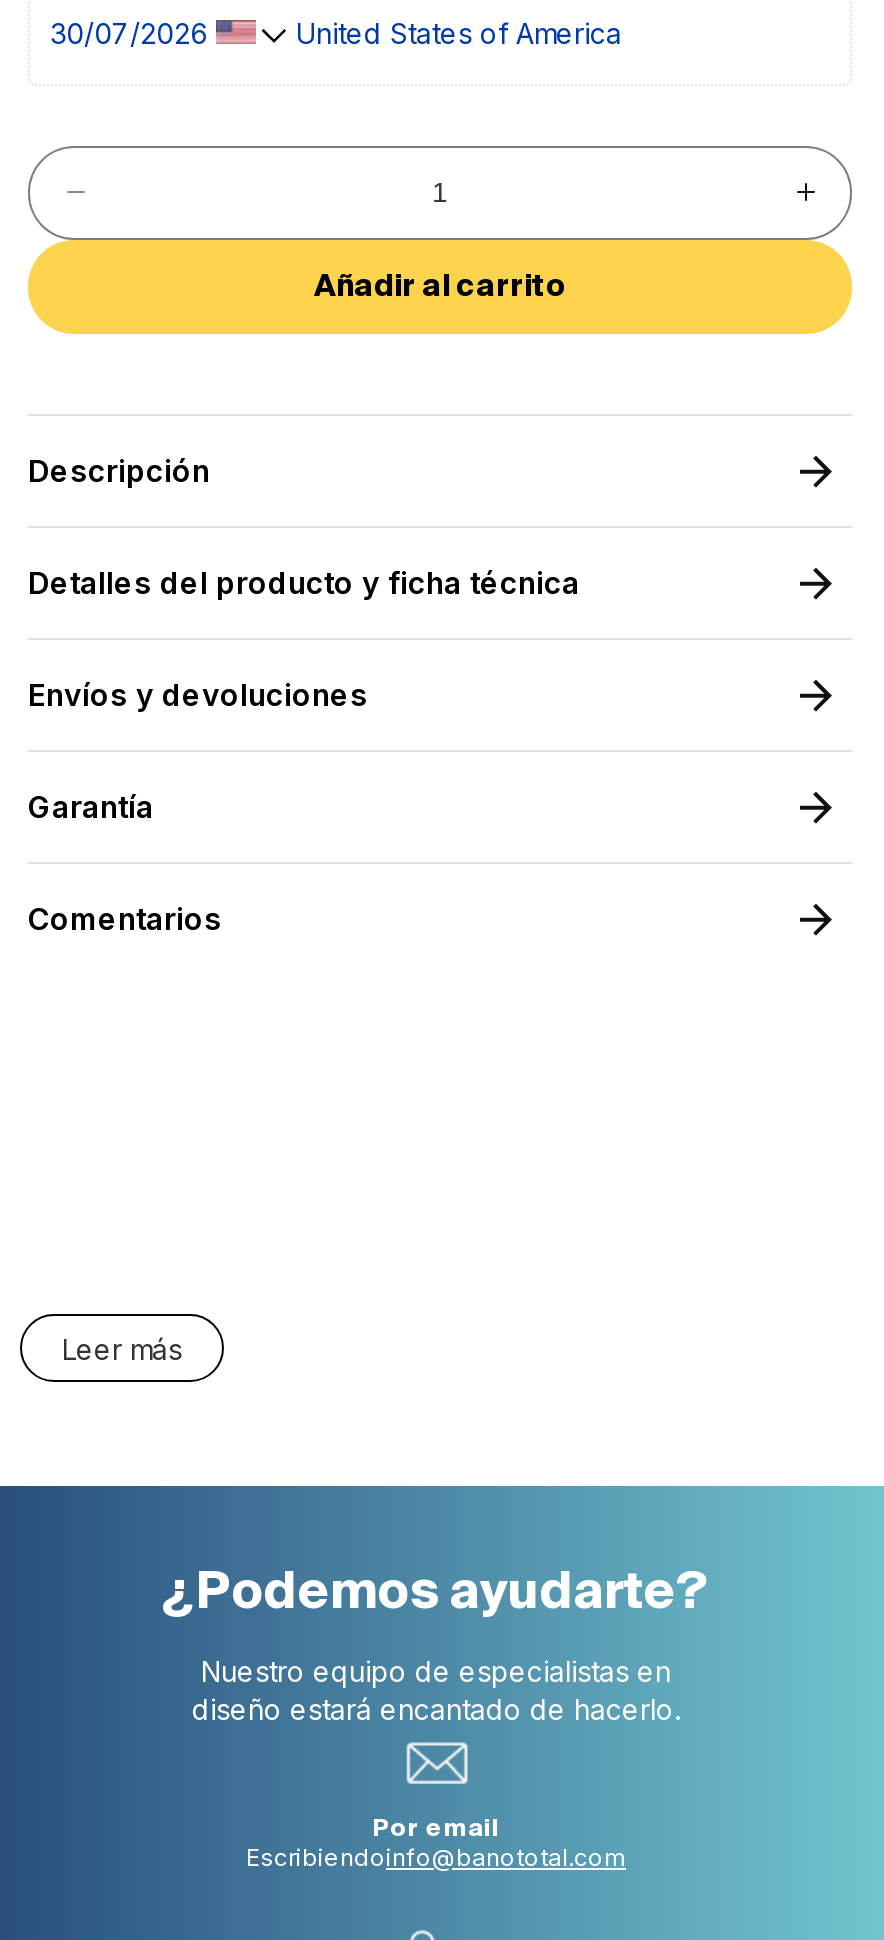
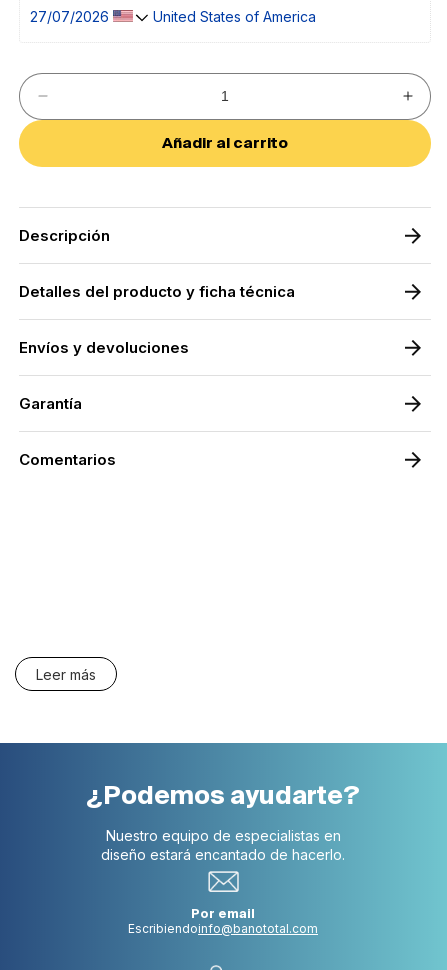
- 30/07/2026
+ 27/07/2026
